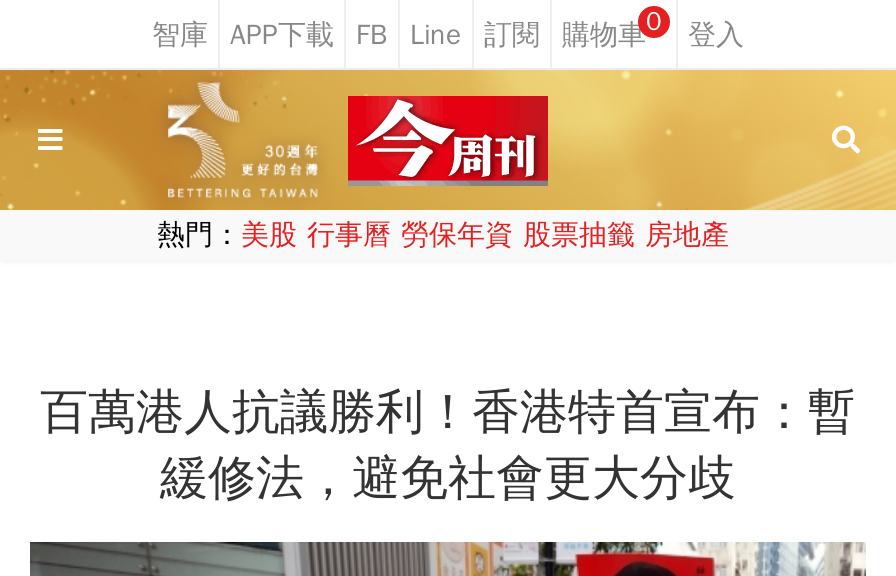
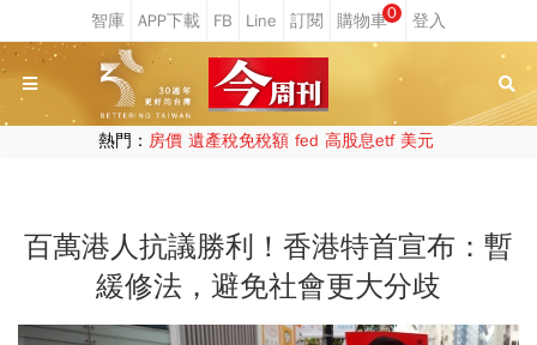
- 熱門：美股 行事曆 勞保年資 股票抽籤 房地產
+ 熱門：房價 遺產稅免稅額 fed 高股息etf 美元
